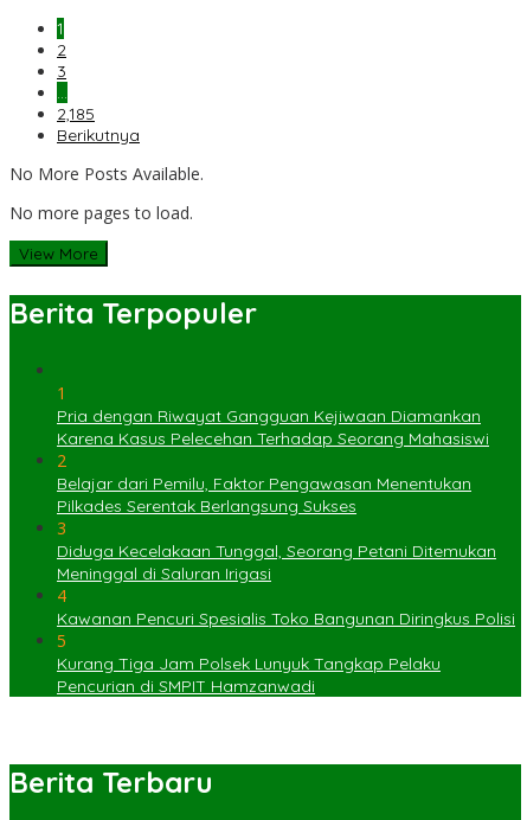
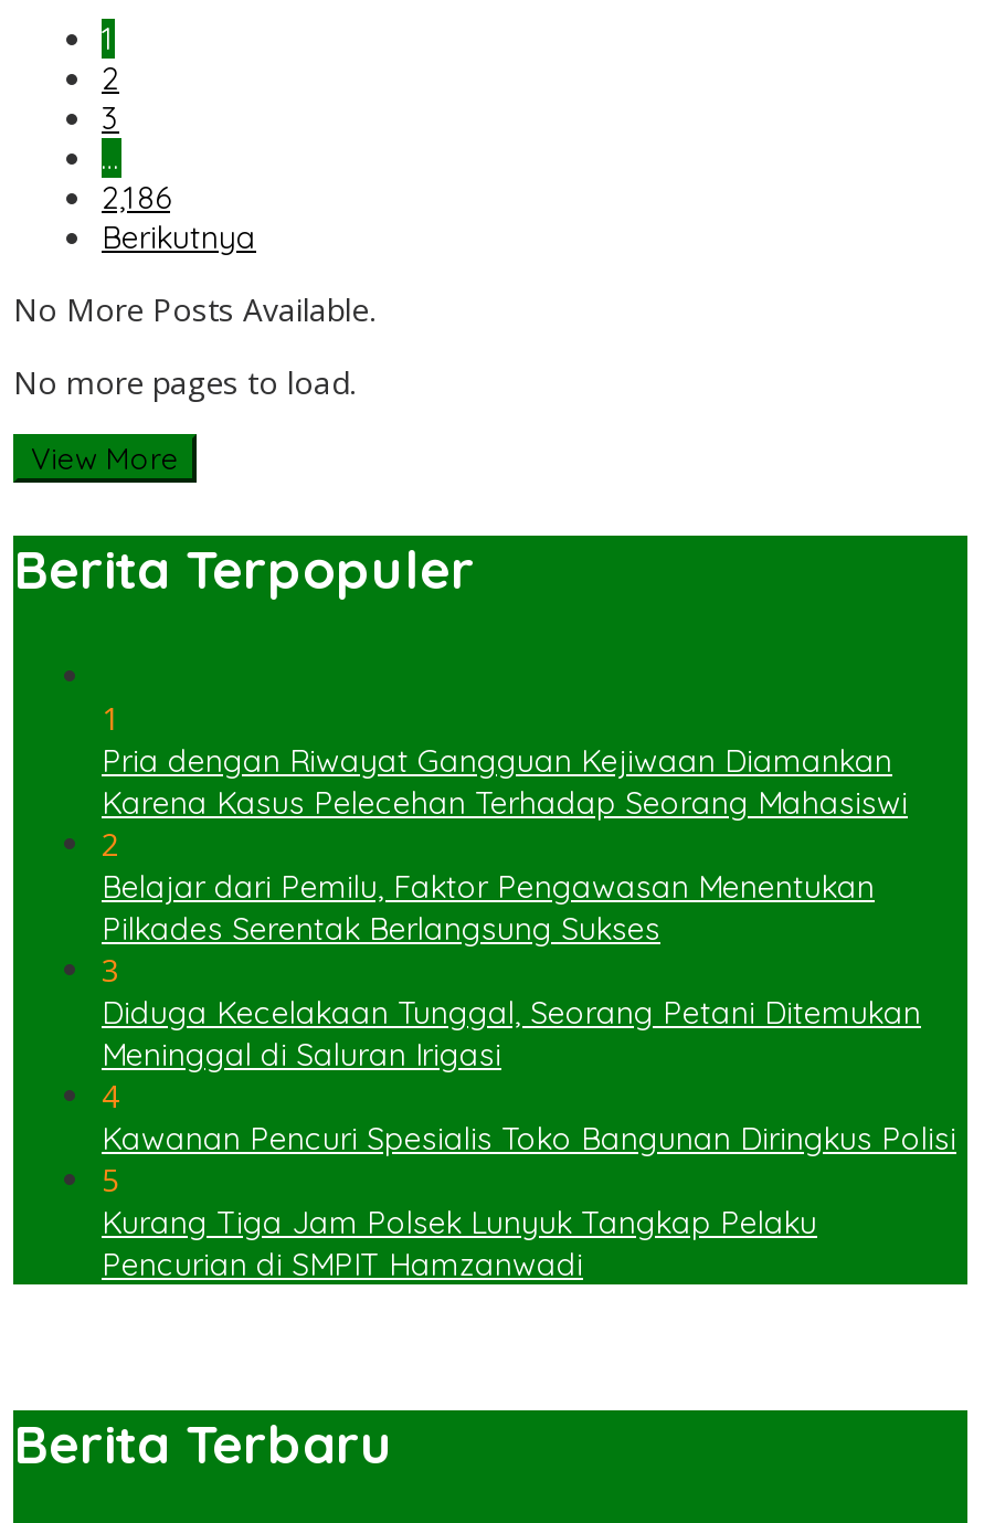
- 2,185
+ 2,186
